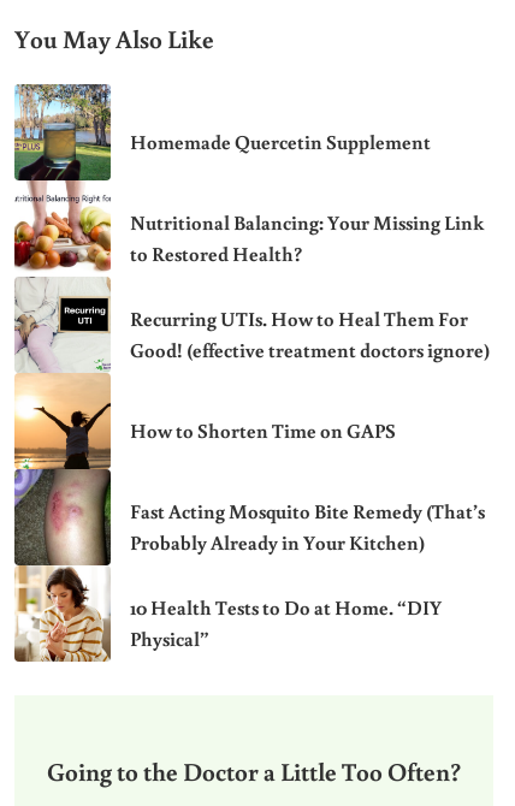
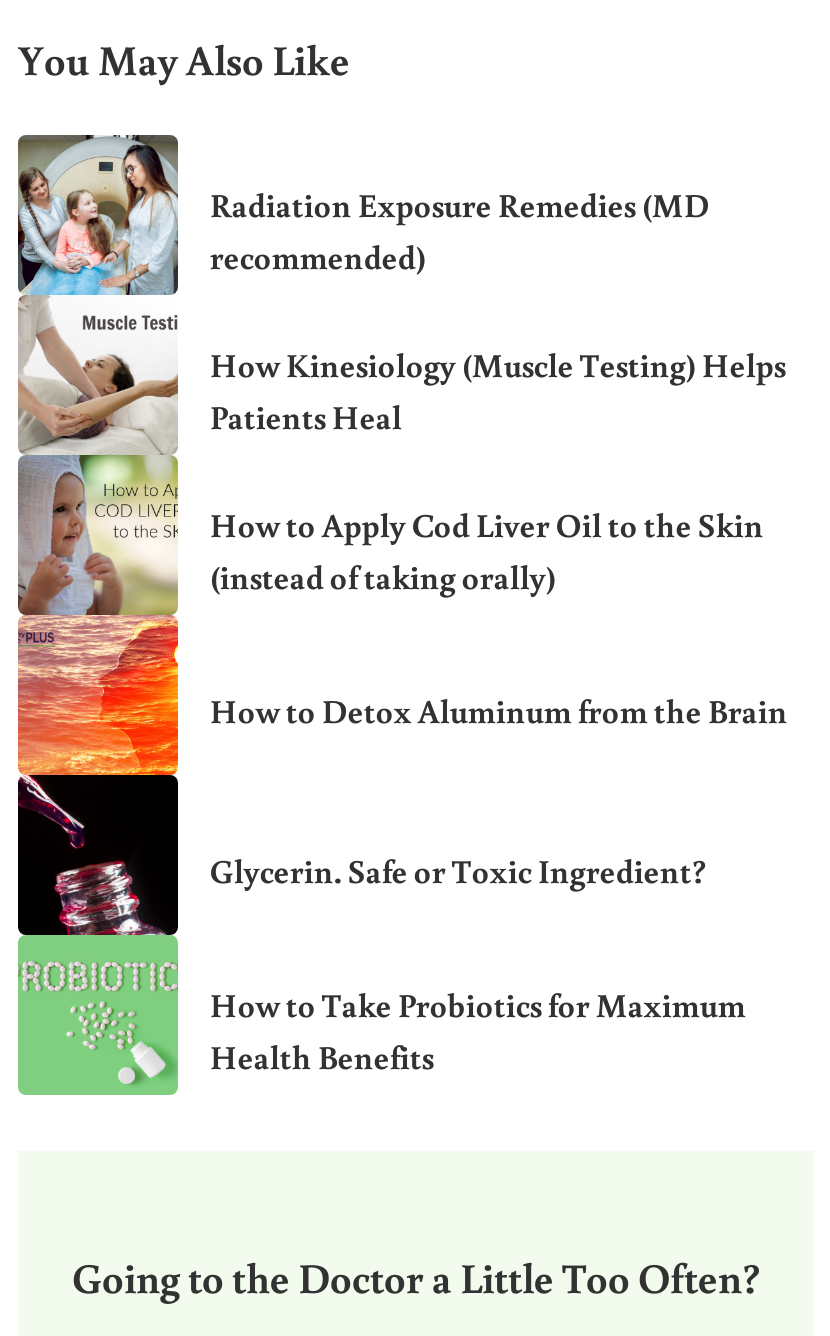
- [image]
- Homemade Quercetin Supplement
+ [image]
+ Radiation Exposure Remedies (MD
+ recommended)

- Nutritional Balancing: Your Missing Link
- to Restored Health?
+ How Kinesiology (Muscle Testing) Helps
+ Patients Heal

- Recurring UTIs. How to Heal Them For
- Good! (effective treatment doctors ignore)
+ How to Apply Cod Liver Oil to the Skin
+ (instead of taking orally)

- How to Shorten Time on GAPS
+ How to Detox Aluminum from the Brain

- Fast Acting Mosquito Bite Remedy (That’s
- Probably Already in Your Kitchen)
+ Glycerin. Safe or Toxic Ingredient?

- 10 Health Tests to Do at Home. “DIY
- Physical”
+ How to Take Probiotics for Maximum
+ Health Benefits
